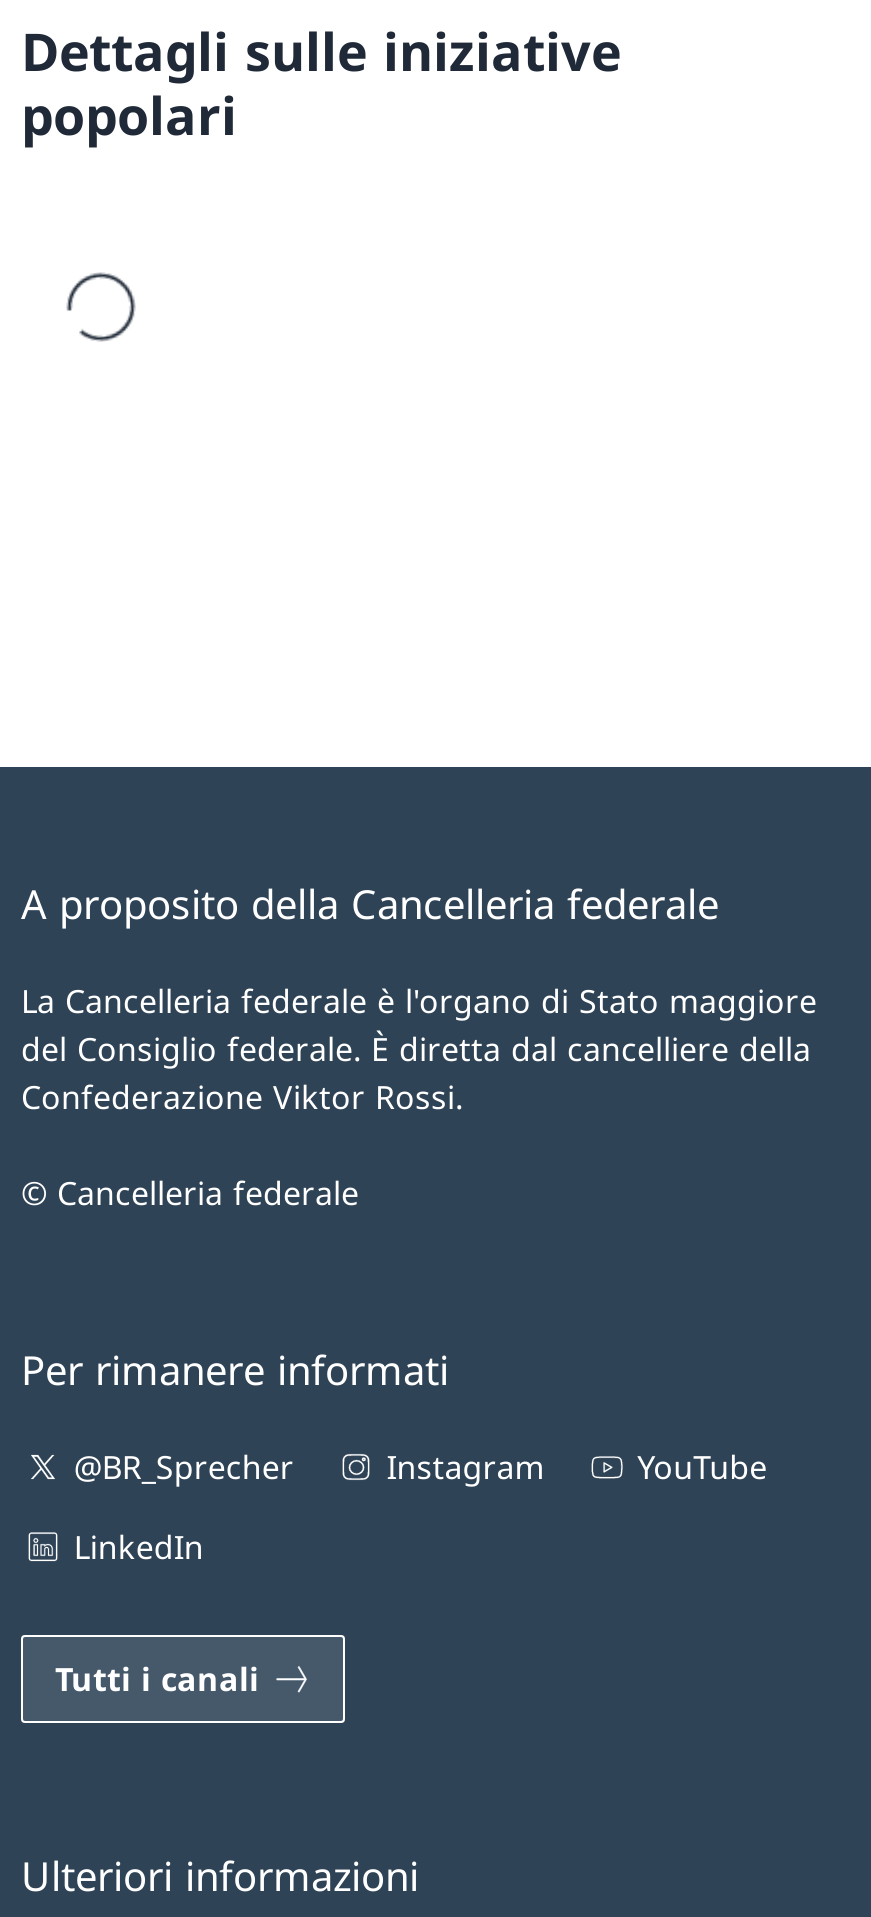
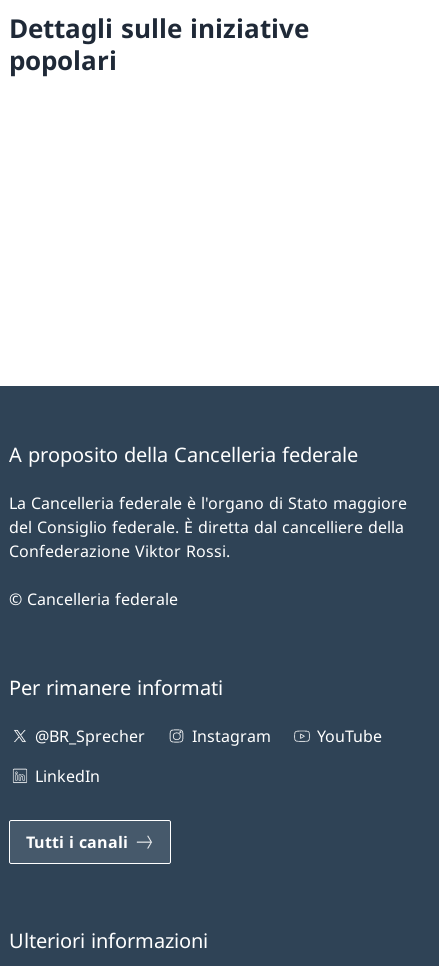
- [image]
